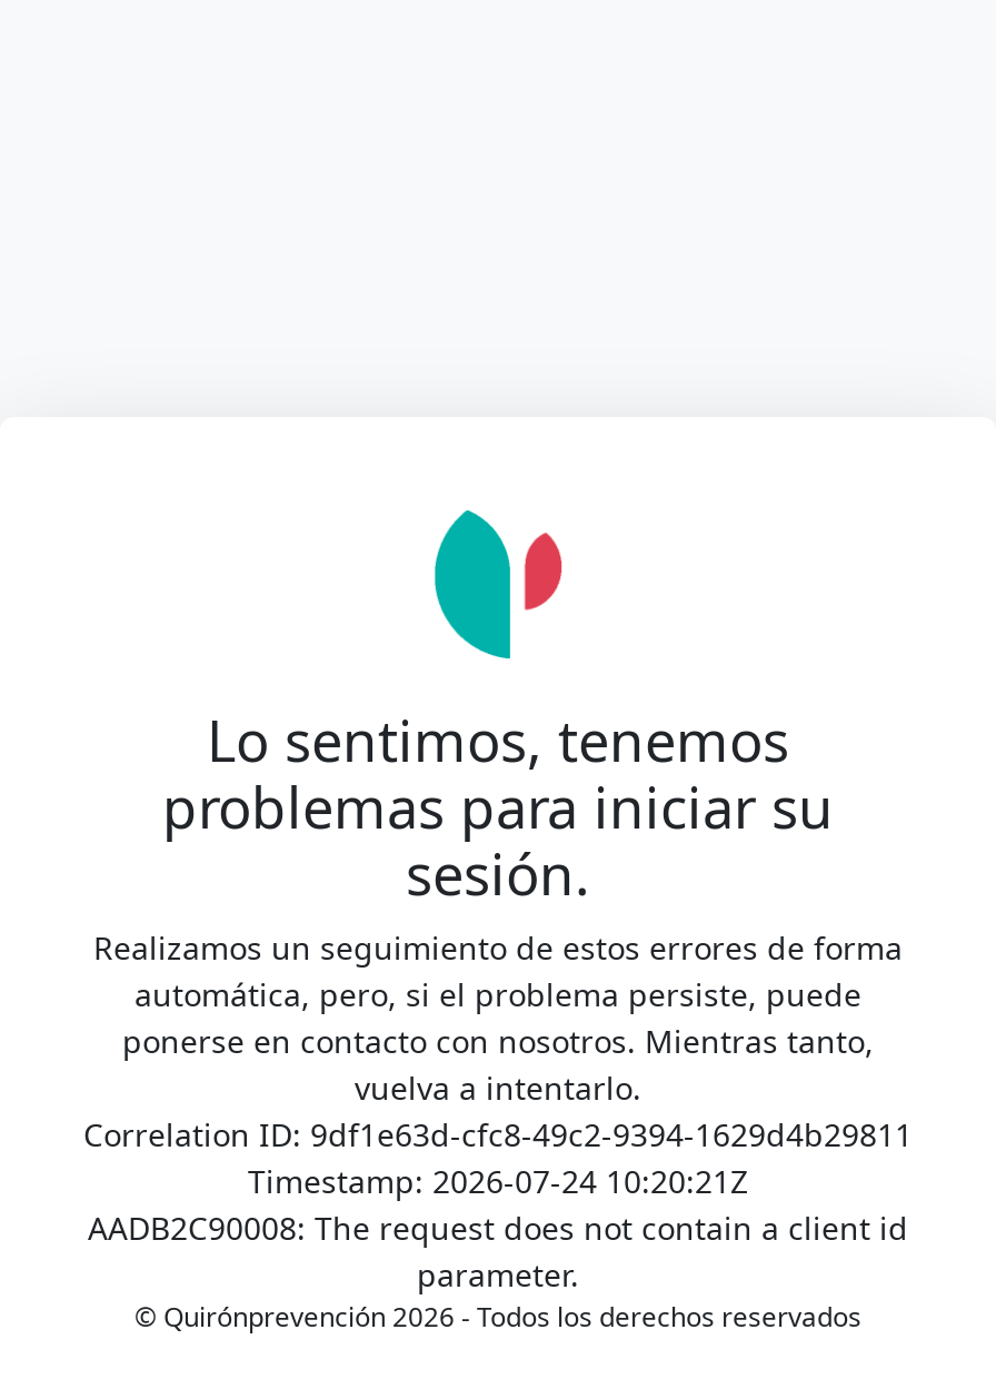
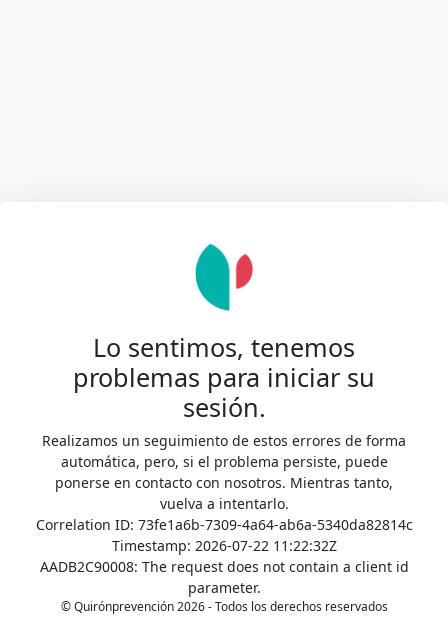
- Correlation ID: 9df1e63d-cfc8-49c2-9394-1629d4b29811
+ Correlation ID: 73fe1a6b-7309-4a64-ab6a-5340da82814c

- Timestamp: 2026-07-24 10:20:21Z
+ Timestamp: 2026-07-22 11:22:32Z
